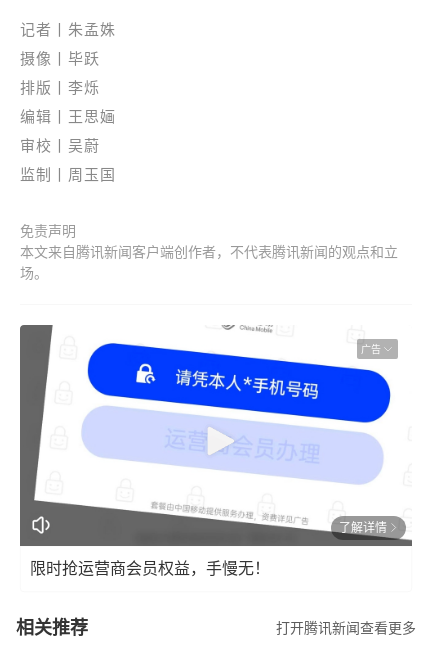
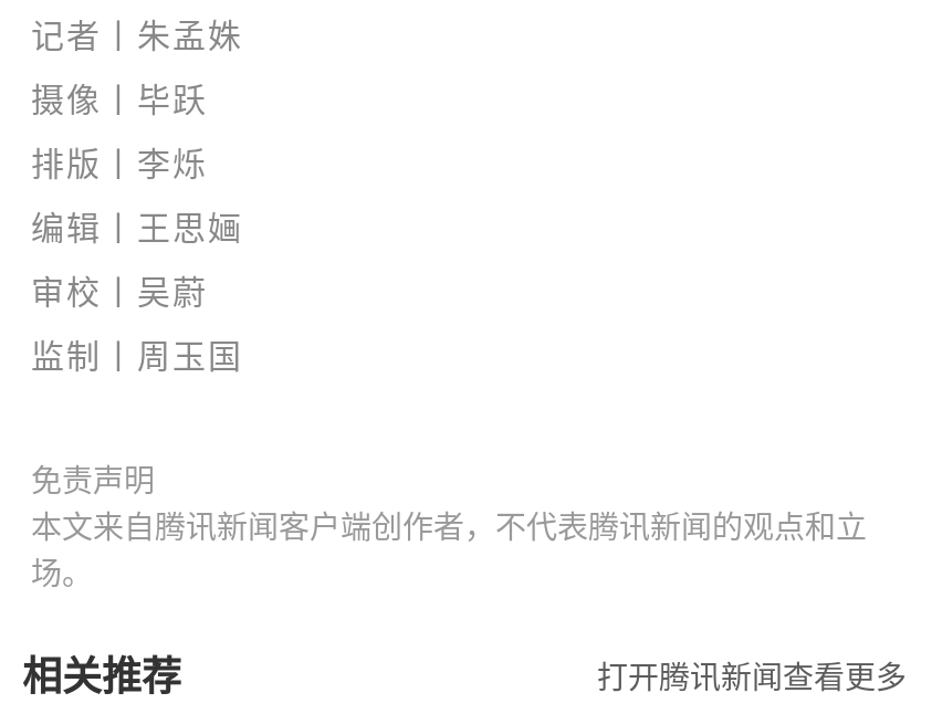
- [image]
- 广告

- 了解详情
- 限时抢运营商会员权益，手慢无！
